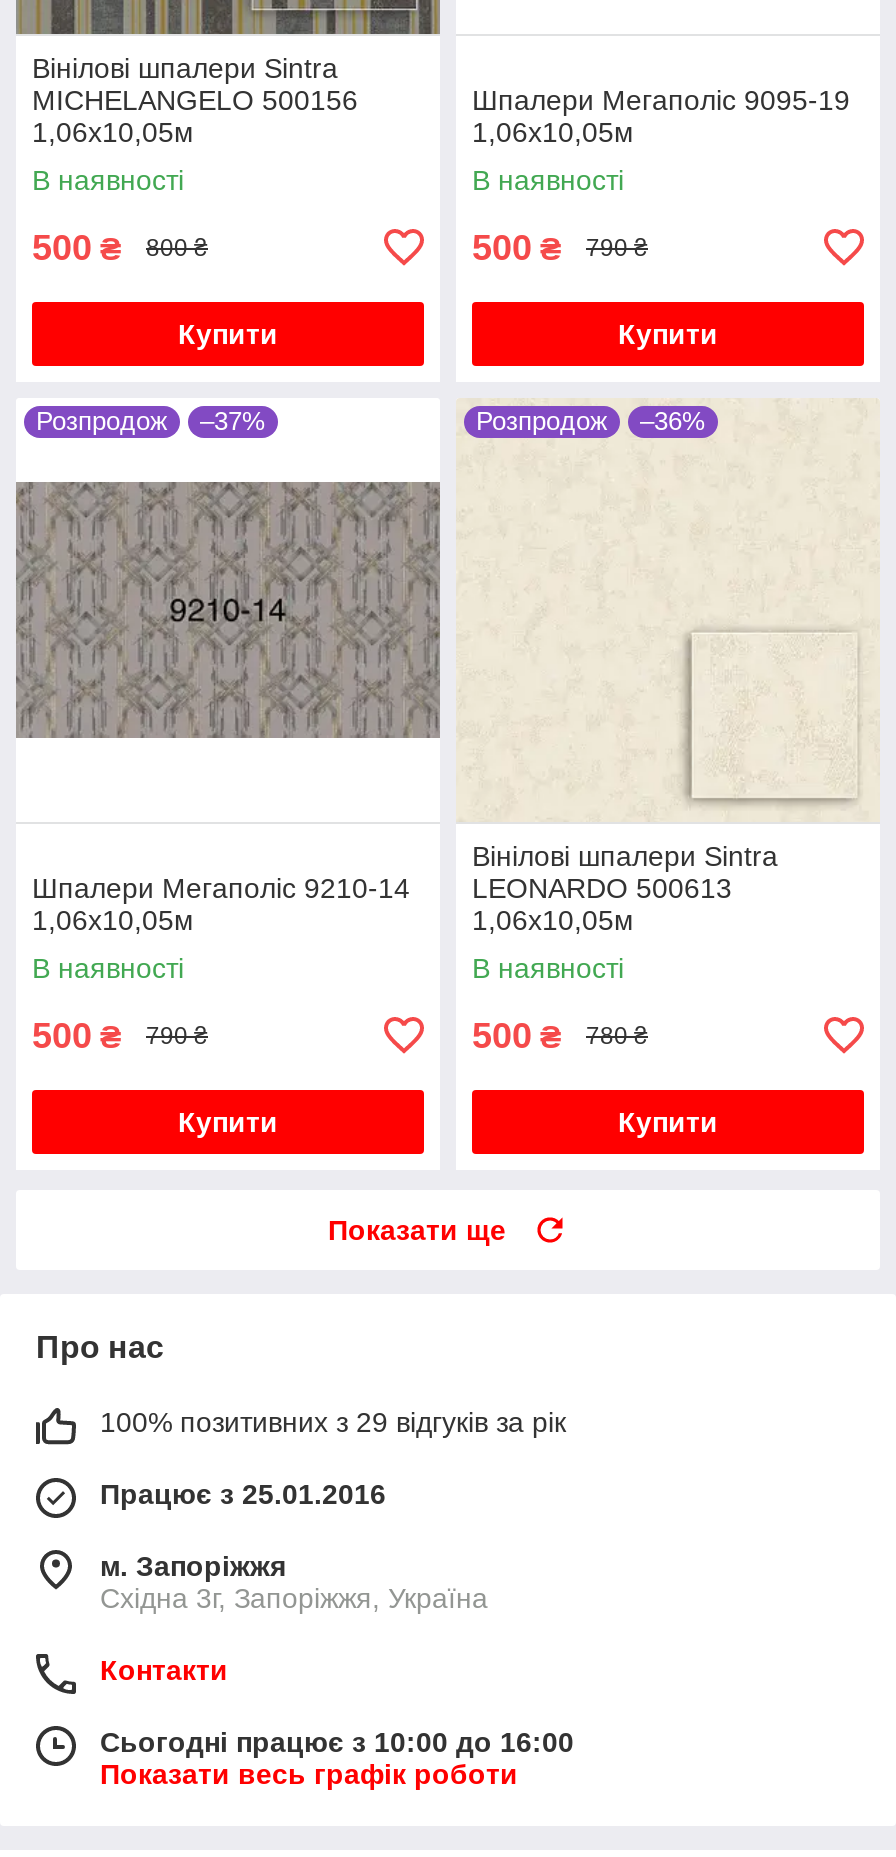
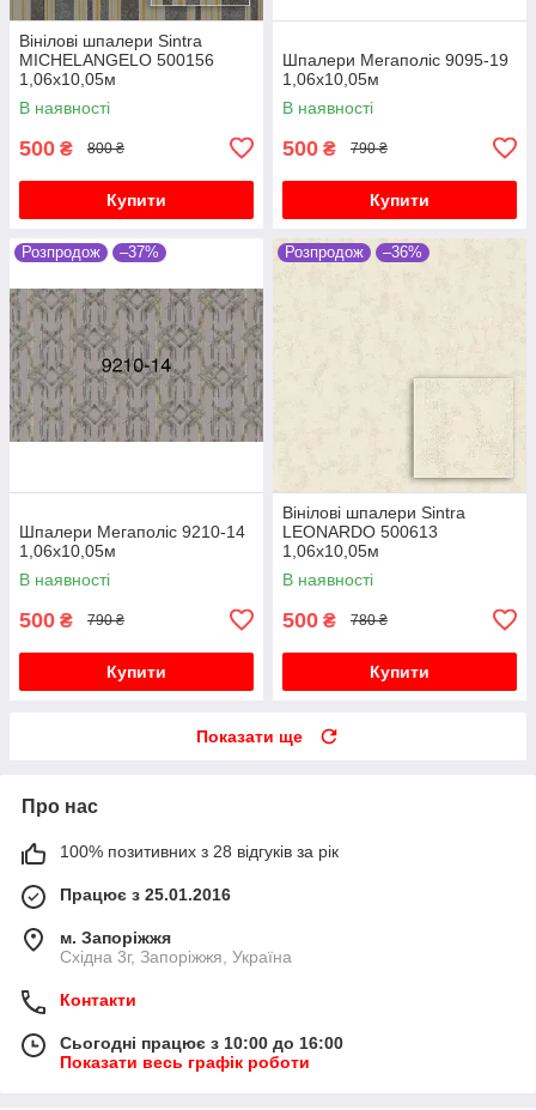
- 100% позитивних з 29 відгуків за рік
+ 100% позитивних з 28 відгуків за рік
